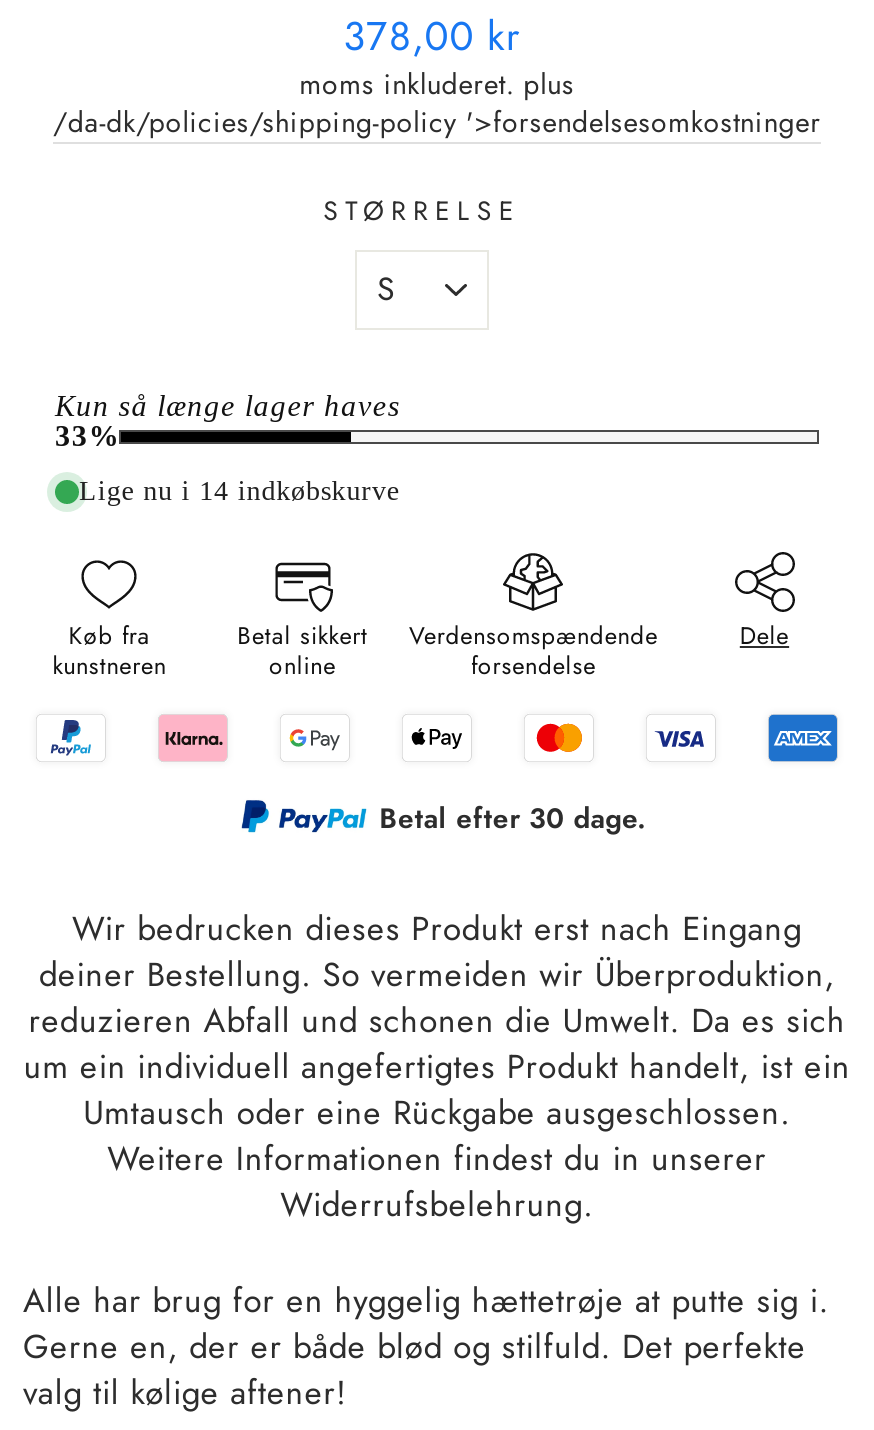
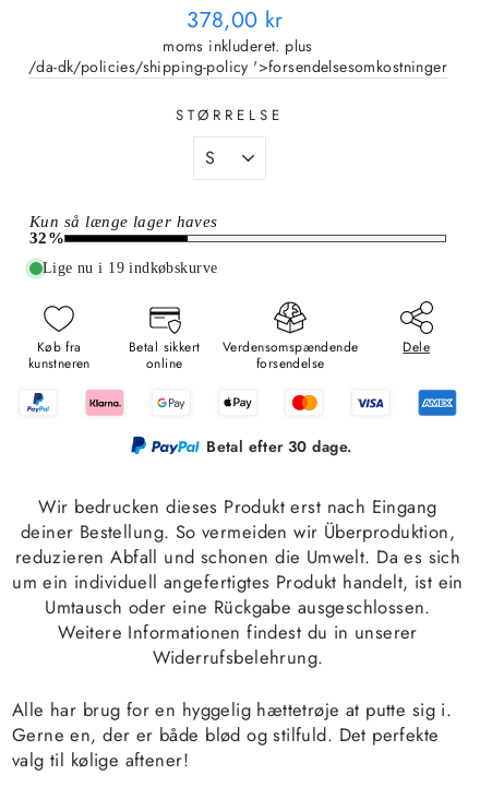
- 33%
+ 32%

- Lige nu i 14 indkøbskurve
+ Lige nu i 19 indkøbskurve
